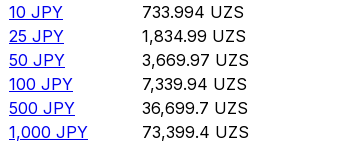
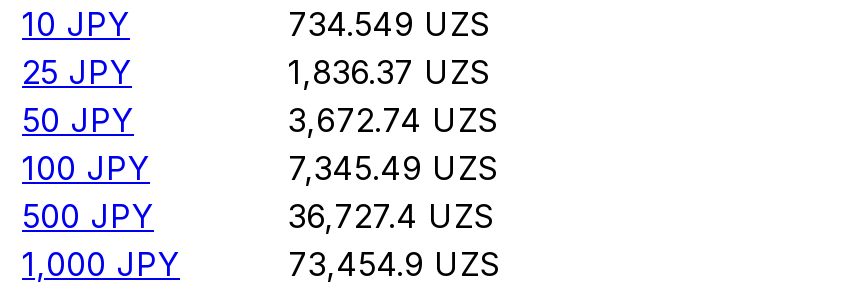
- 733.994 UZS
+ 734.549 UZS

- 1,834.99 UZS
+ 1,836.37 UZS

- 3,669.97 UZS
+ 3,672.74 UZS

- 7,339.94 UZS
+ 7,345.49 UZS

- 36,699.7 UZS
+ 36,727.4 UZS

- 73,399.4 UZS
+ 73,454.9 UZS
